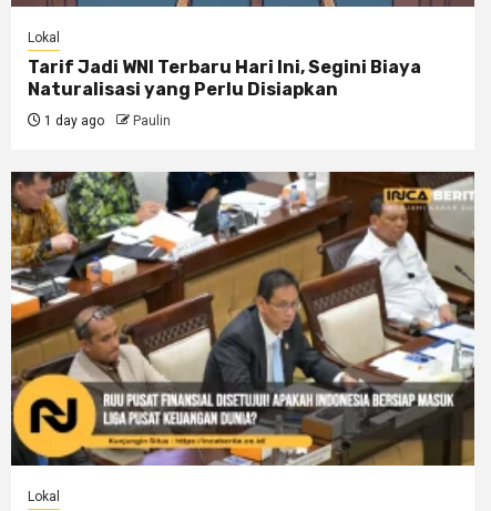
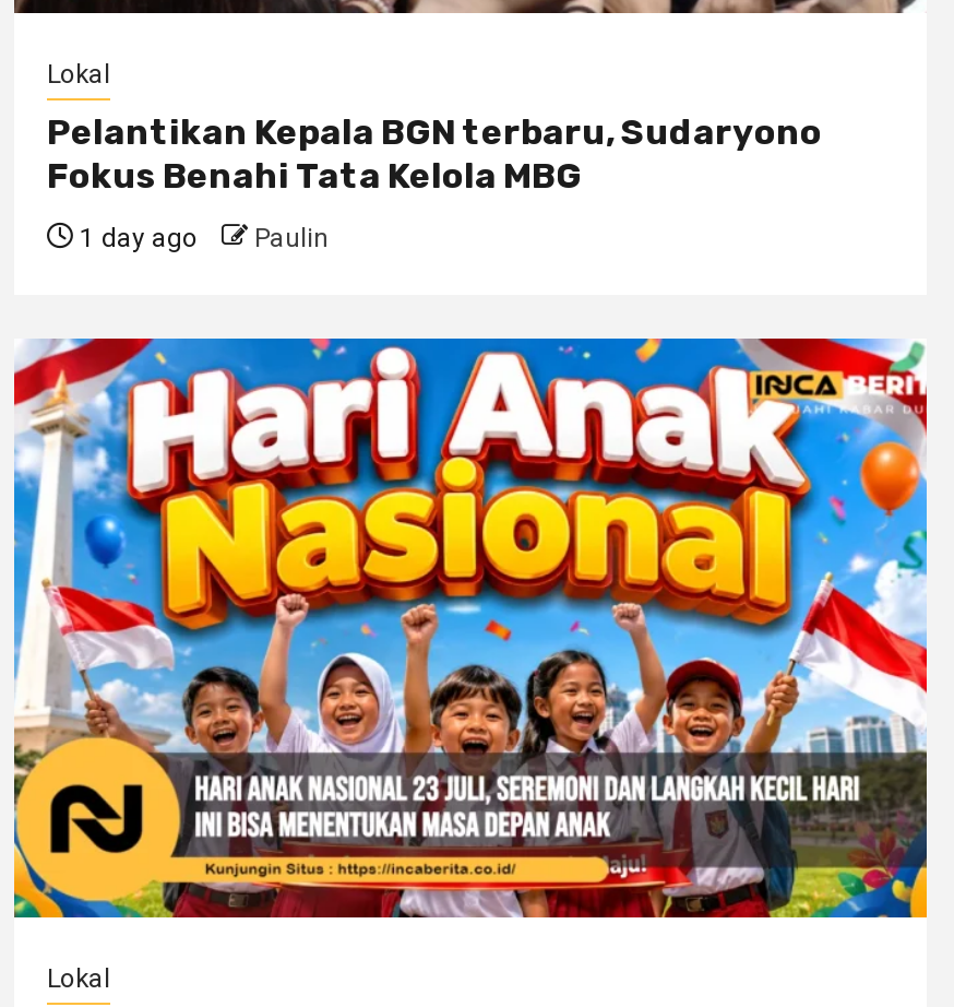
- Tarif Jadi WNI Terbaru Hari Ini, Segini Biaya
- Naturalisasi yang Perlu Disiapkan
+ Pelantikan Kepala BGN terbaru, Sudaryono
+ Fokus Benahi Tata Kelola MBG

- [image]
+ [image]
